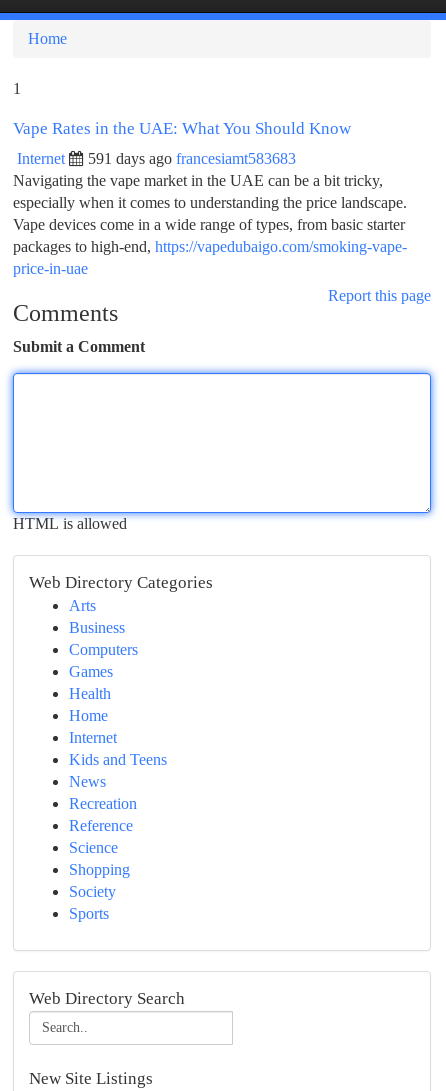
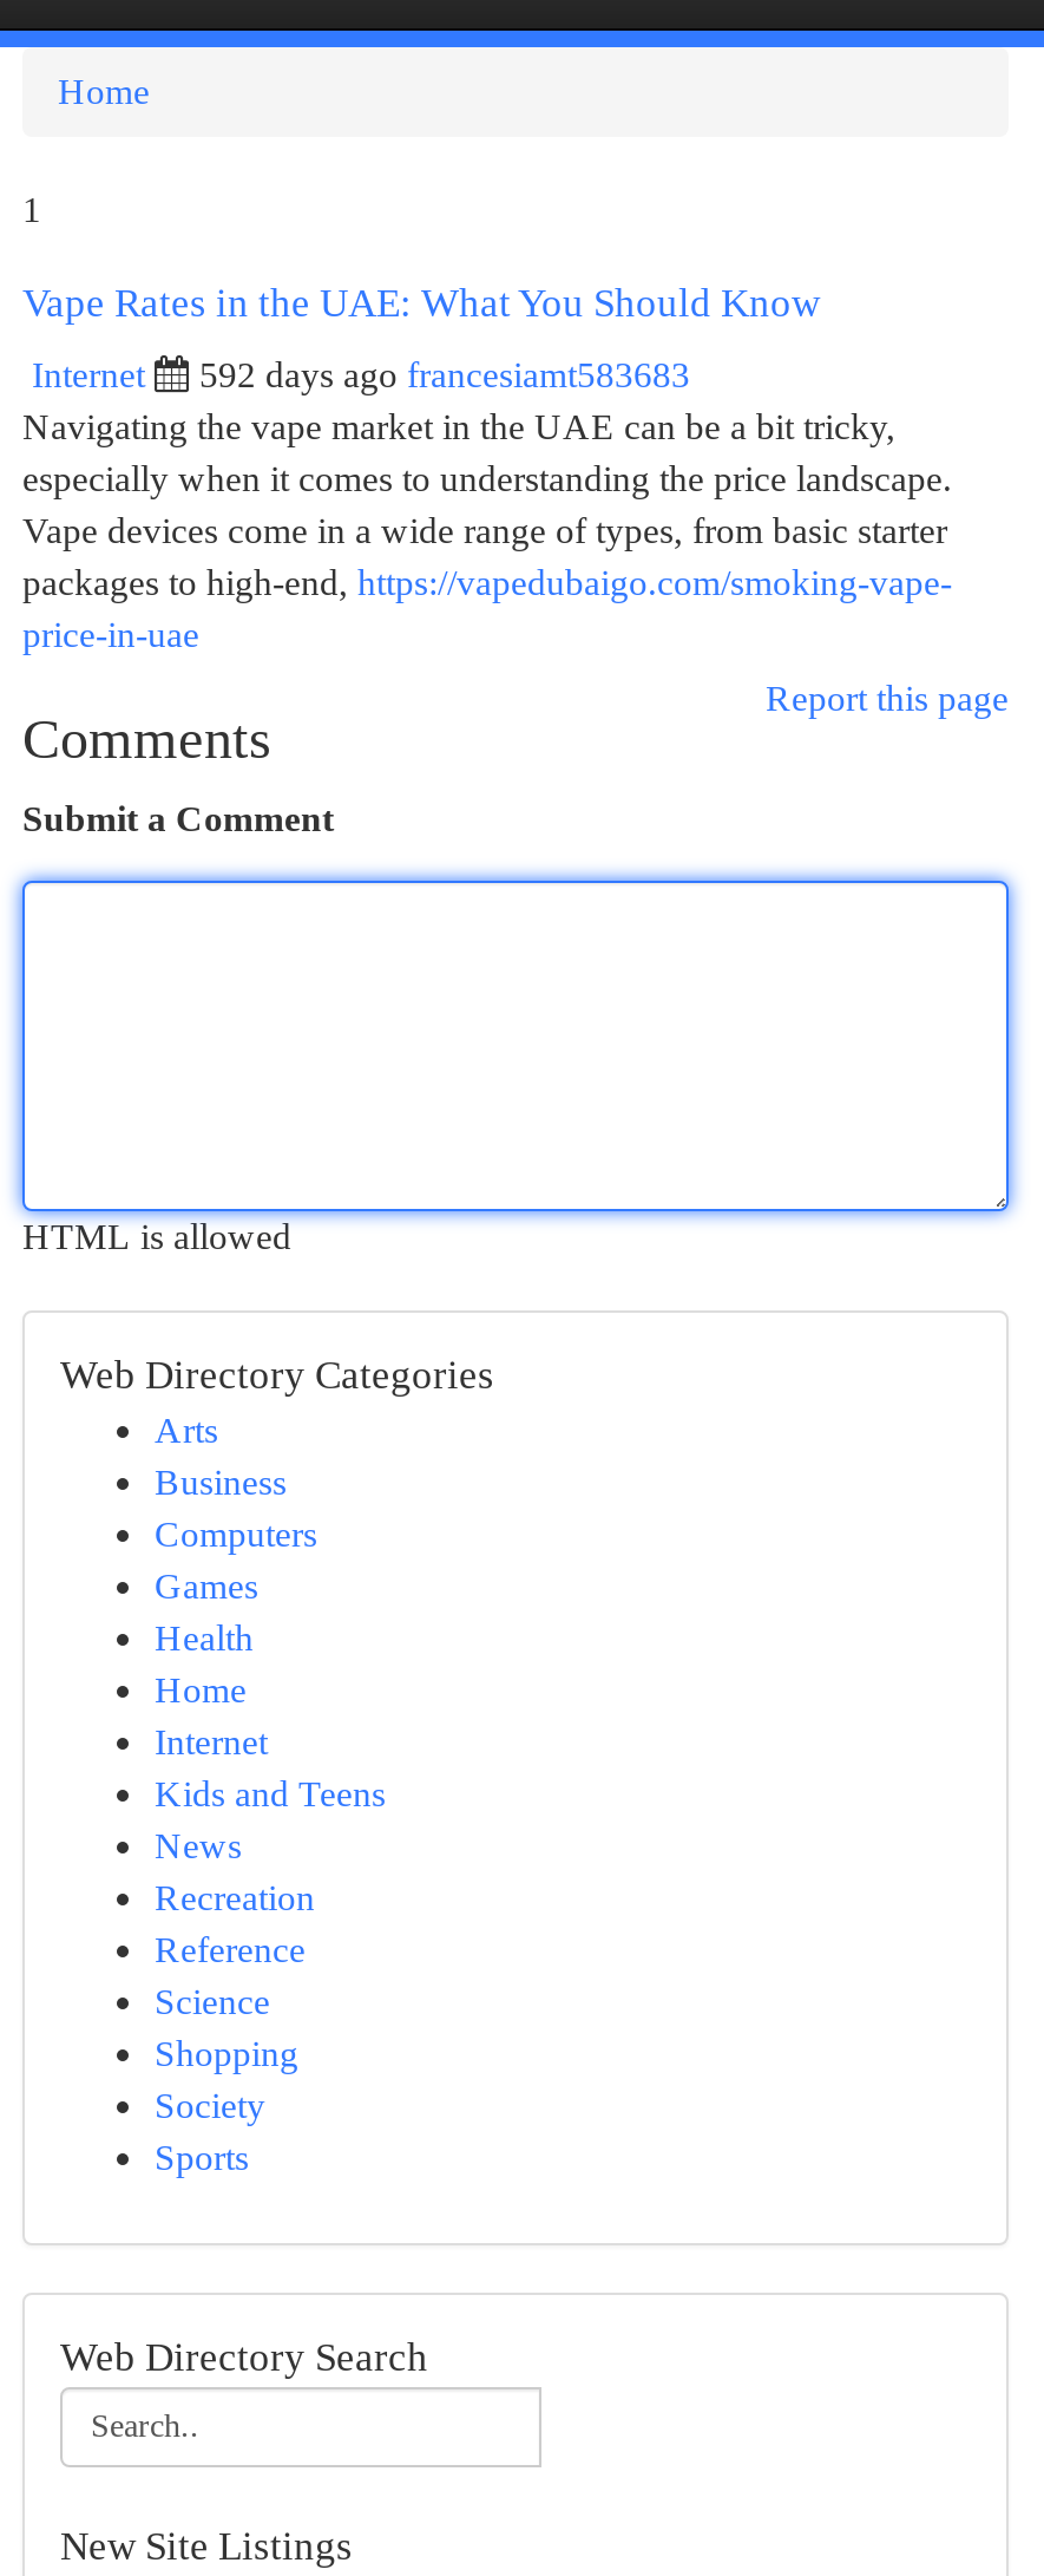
- 591 days ago francesiamt583683
+ 592 days ago francesiamt583683
